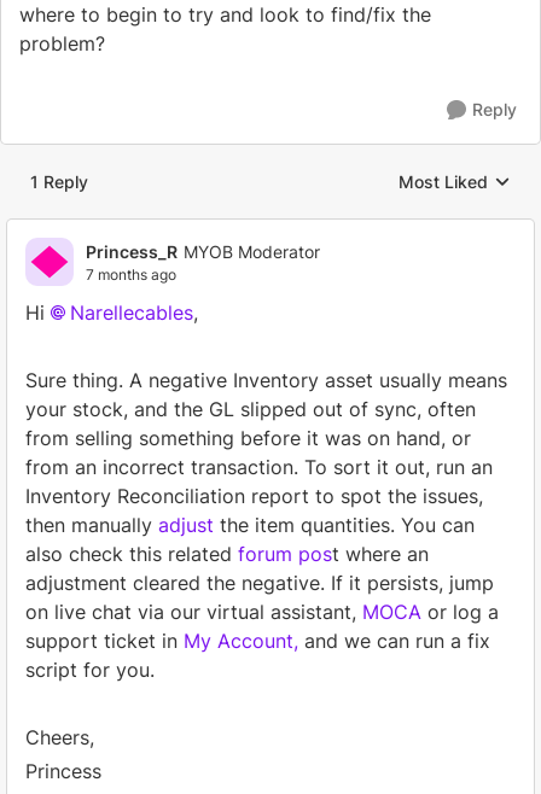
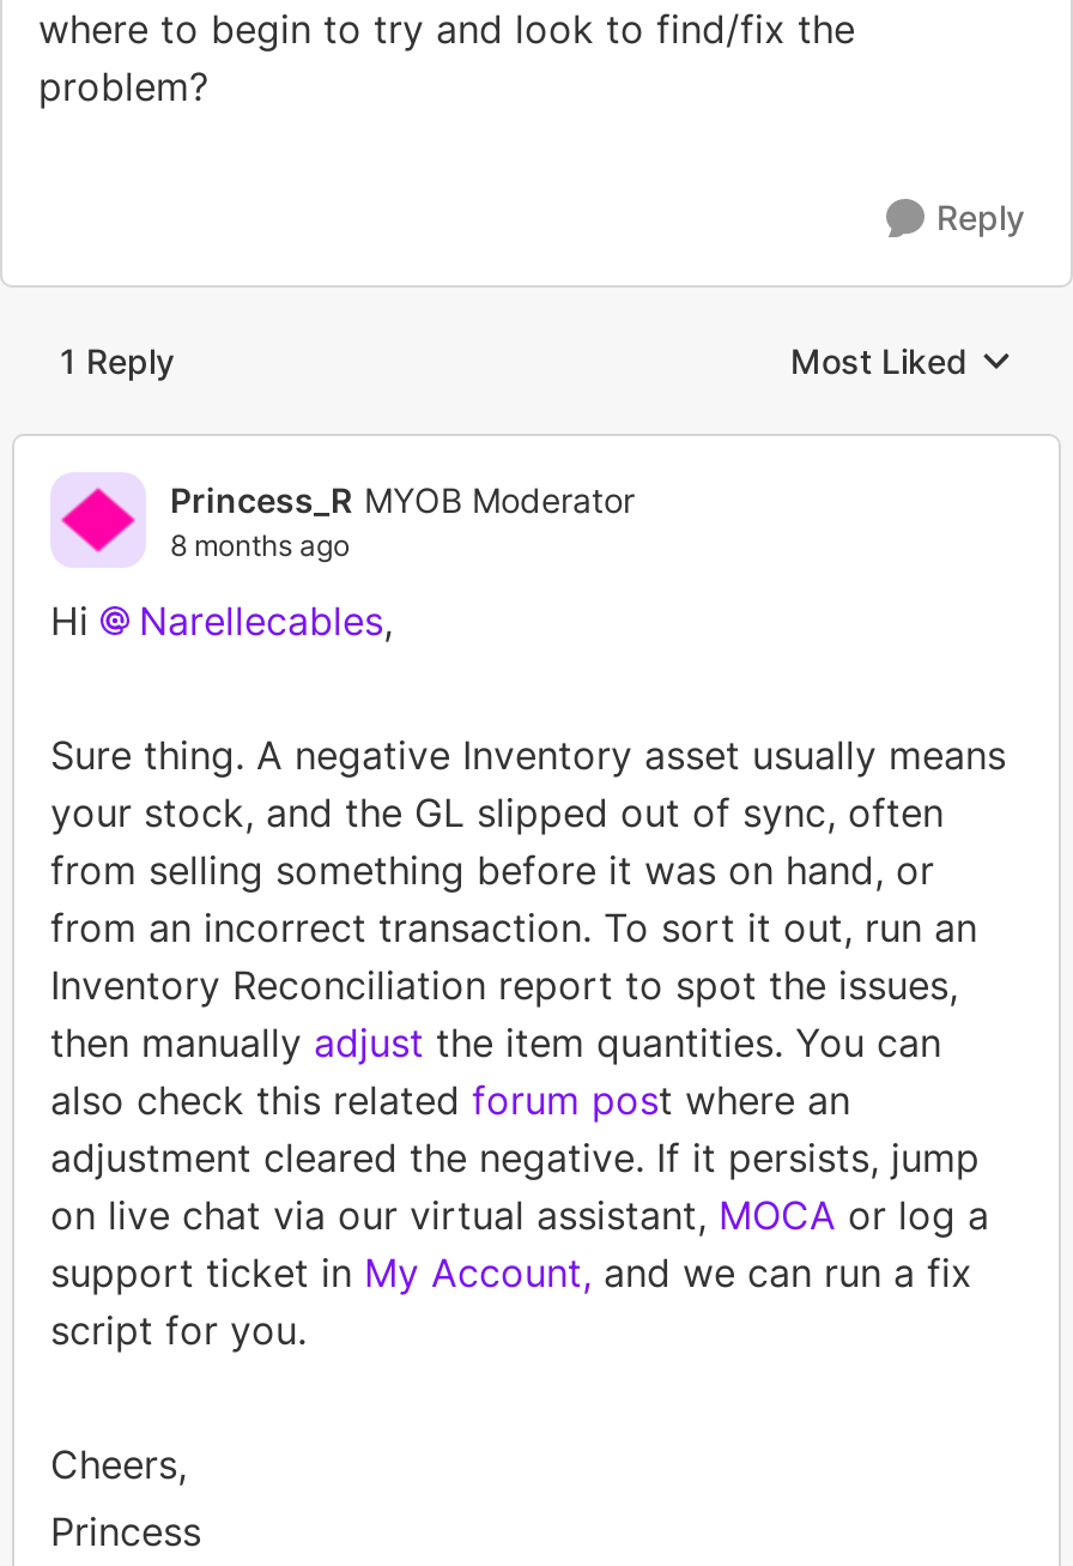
- 7 months ago
+ 8 months ago
